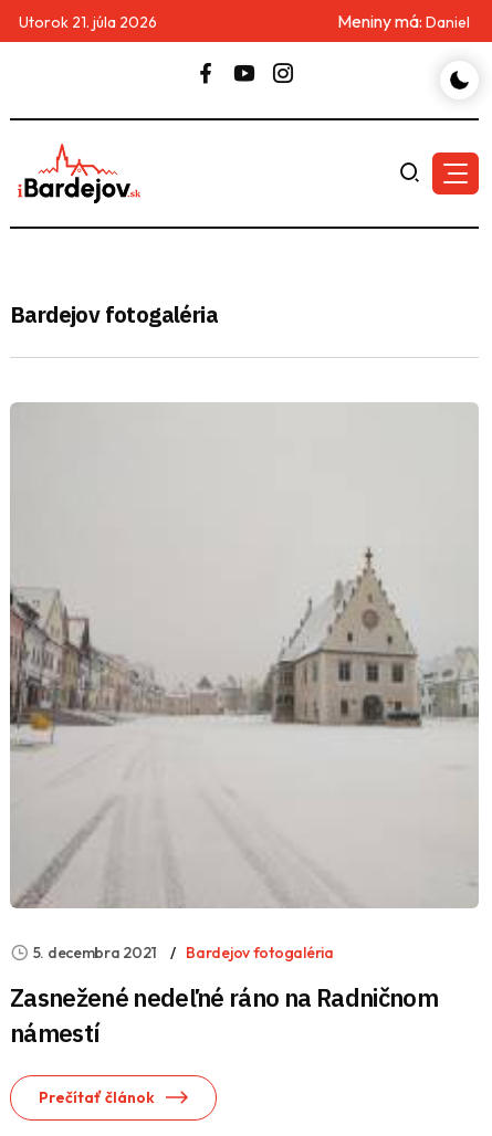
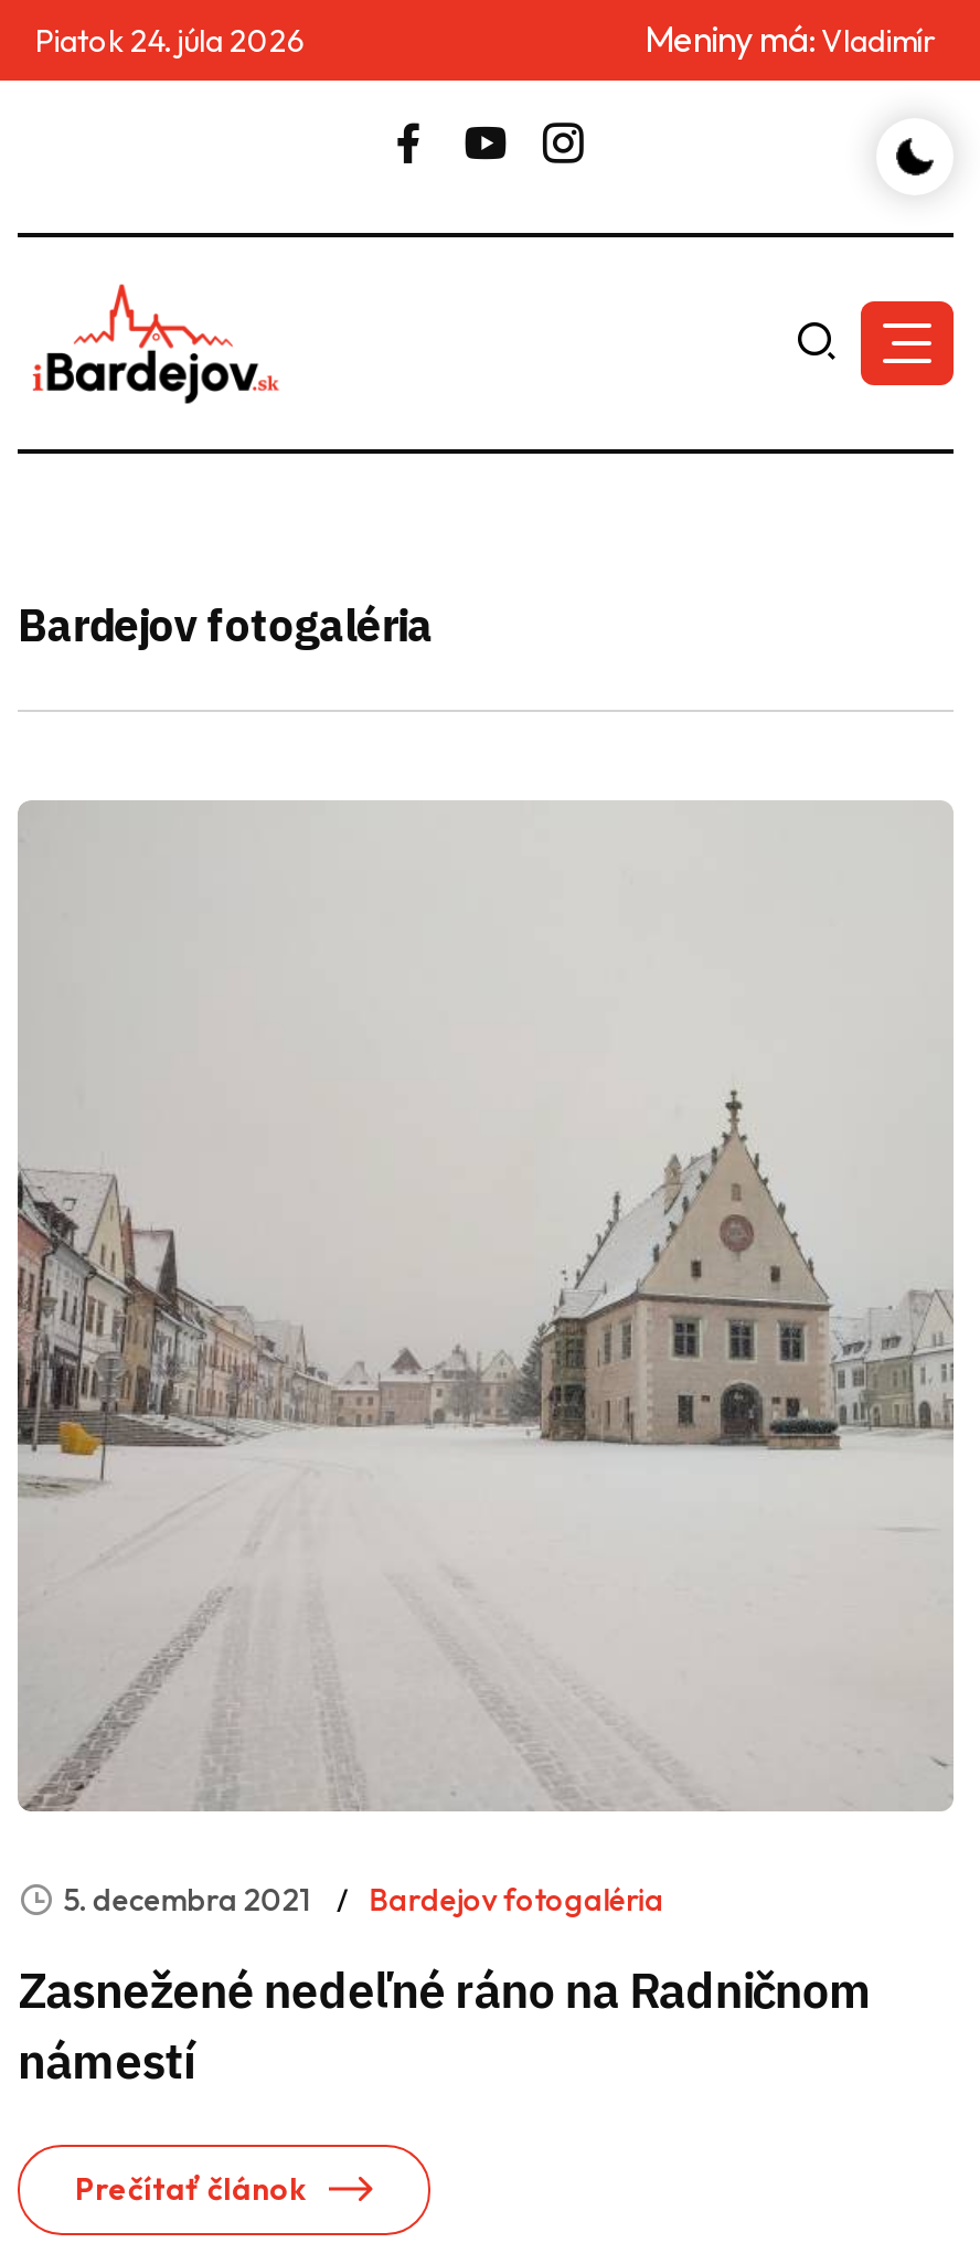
- Utorok 21. júla 2026
+ Piatok 24. júla 2026

- Meniny má: Daniel
+ Meniny má: Vladimír
